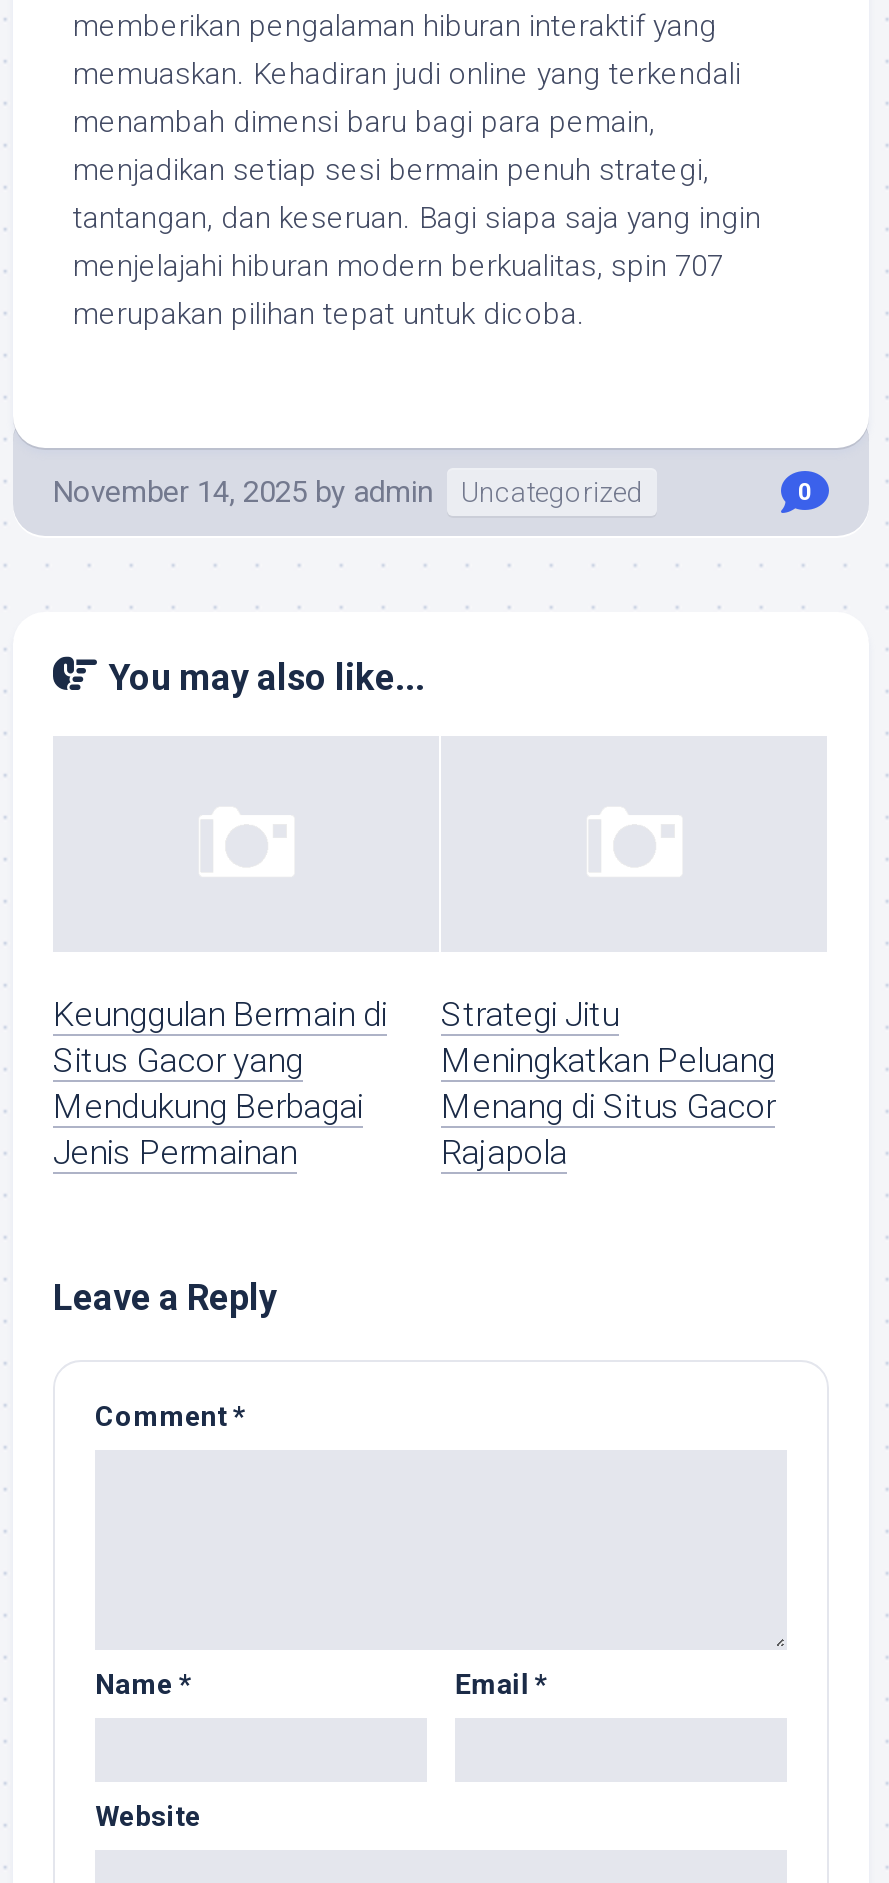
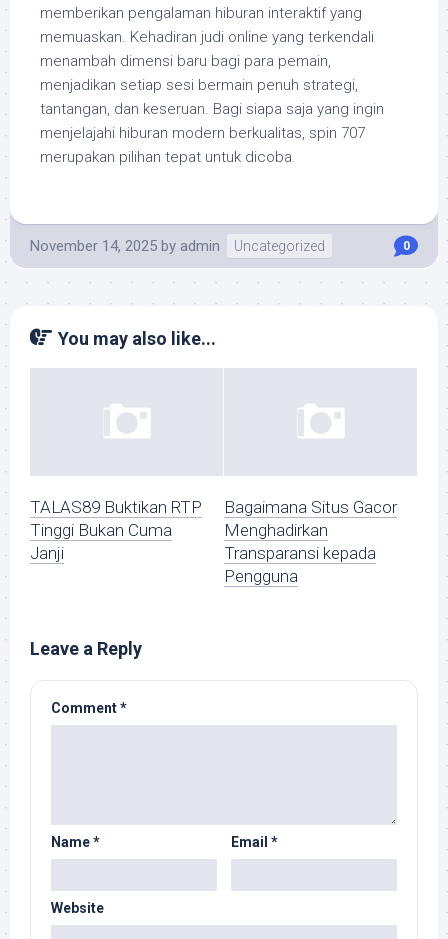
- Keunggulan Bermain di
- Situs Gacor yang
- Mendukung Berbagai
- Jenis Permainan
+ TALAS89 Buktikan RTP
+ Tinggi Bukan Cuma
+ Janji

- Strategi Jitu
- Meningkatkan Peluang
- Menang di Situs Gacor
- Rajapola
+ Bagaimana Situs Gacor
+ Menghadirkan
+ Transparansi kepada
+ Pengguna
